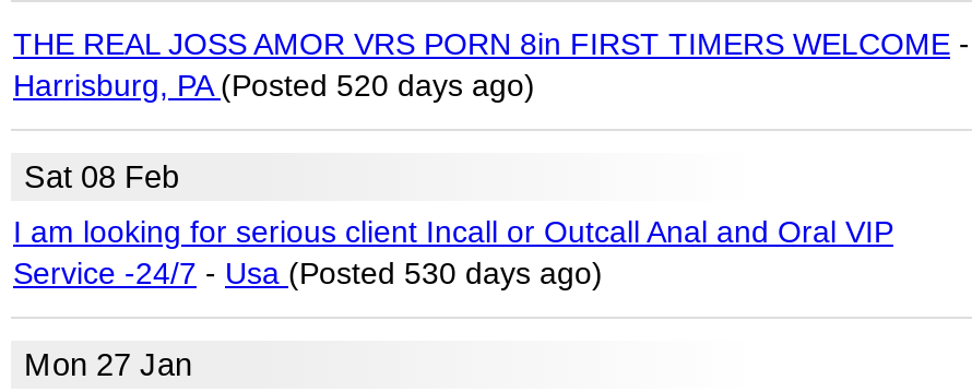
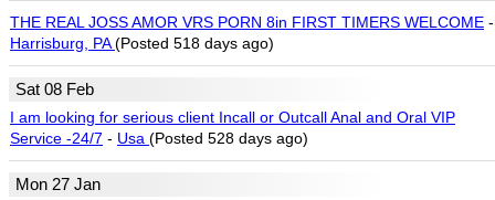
- Harrisburg, PA (Posted 520 days ago)
+ Harrisburg, PA (Posted 518 days ago)

- Service -24/7 - Usa (Posted 530 days ago)
+ Service -24/7 - Usa (Posted 528 days ago)
